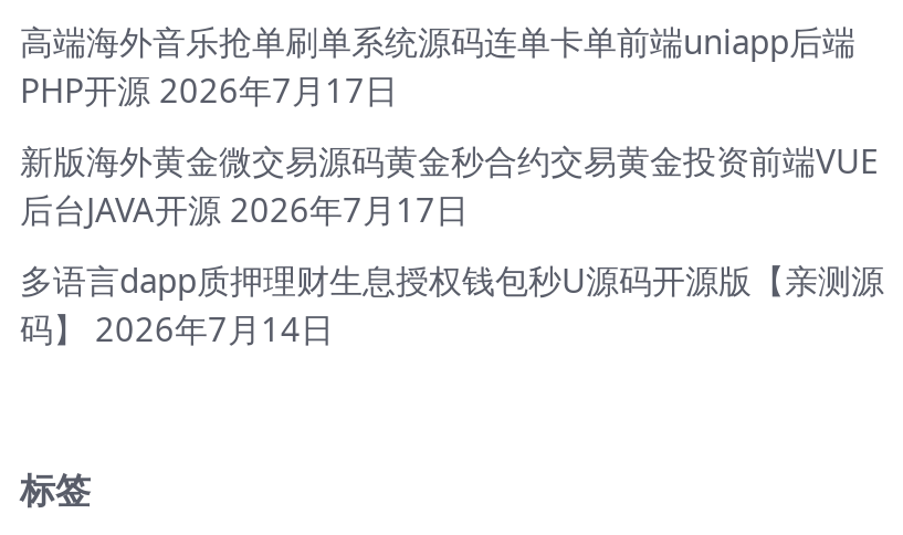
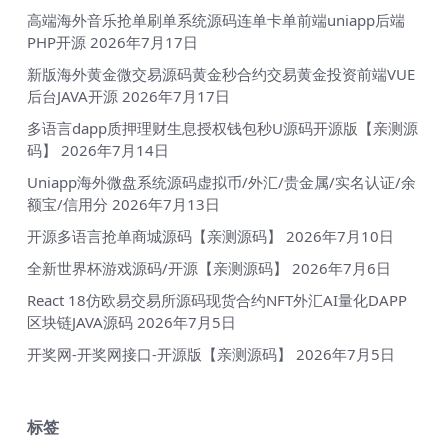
+ Uniapp海外微盘系统源码虚拟币/外汇/贵金属/实名认证/余
+ 额宝/信用分 2026年7月13日
+ 开源多语言抢单商城源码【亲测源码】 2026年7月10日
+ 全新世界杯游戏源码/开源【亲测源码】 2026年7月6日
+ React 18仿欧易交易所源码现货合约NFT外汇AI量化DAPP
+ 区块链JAVA源码 2026年7月5日
+ 开奖网-开奖网接口-开源版【亲测源码】 2026年7月5日
